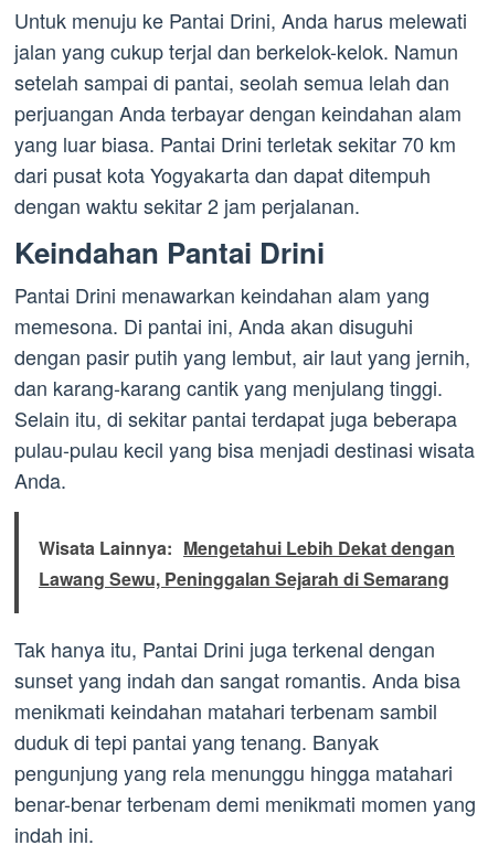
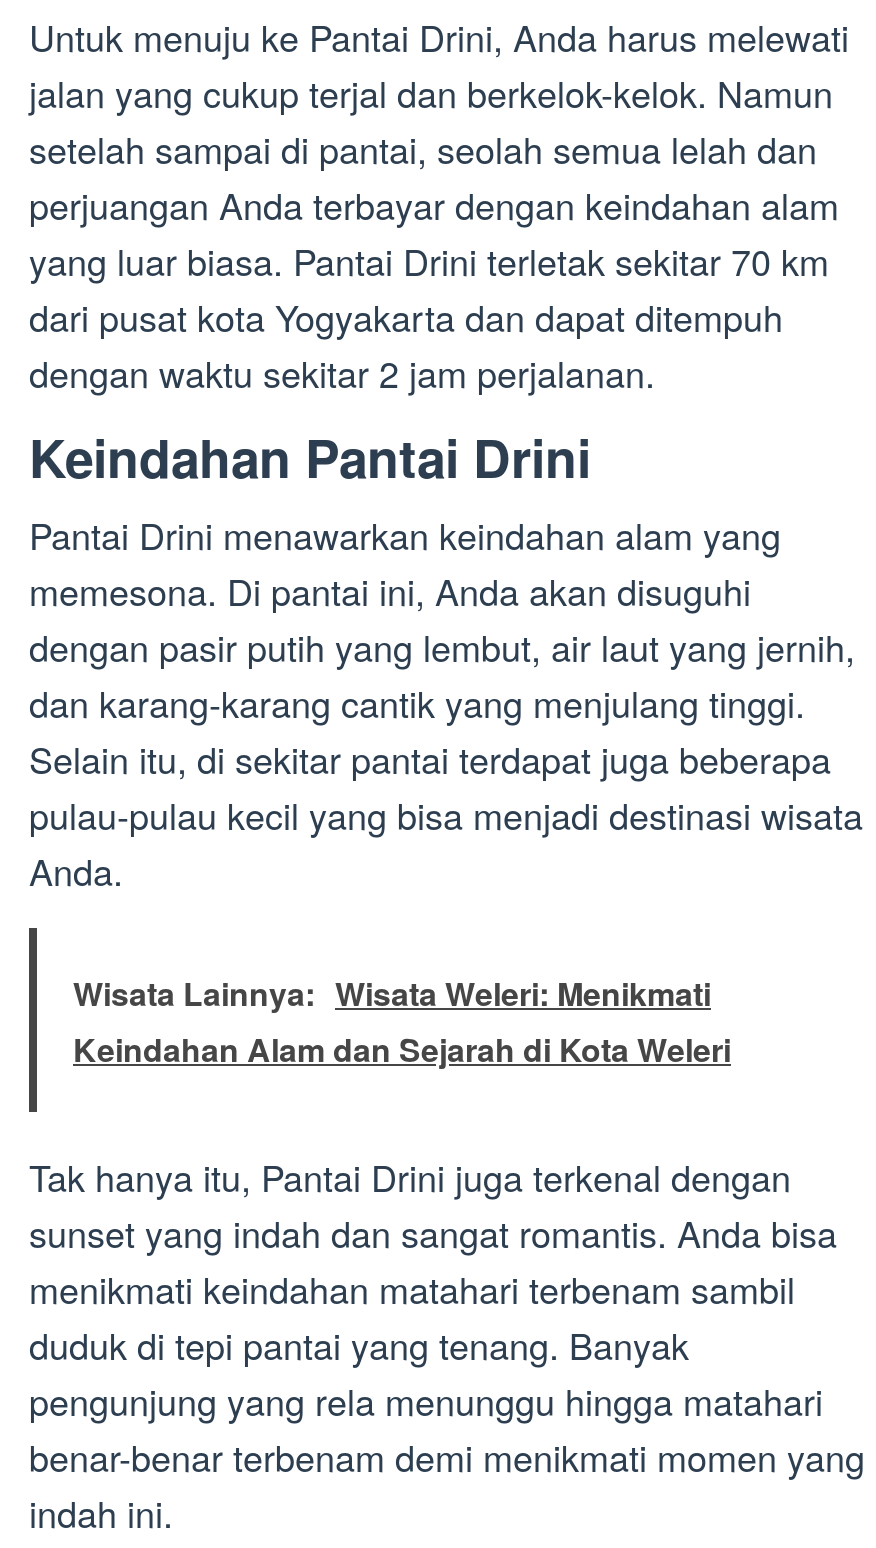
- Wisata Lainnya: Mengetahui Lebih Dekat dengan
- Lawang Sewu, Peninggalan Sejarah di Semarang
+ Wisata Lainnya: Wisata Weleri: Menikmati
+ Keindahan Alam dan Sejarah di Kota Weleri
